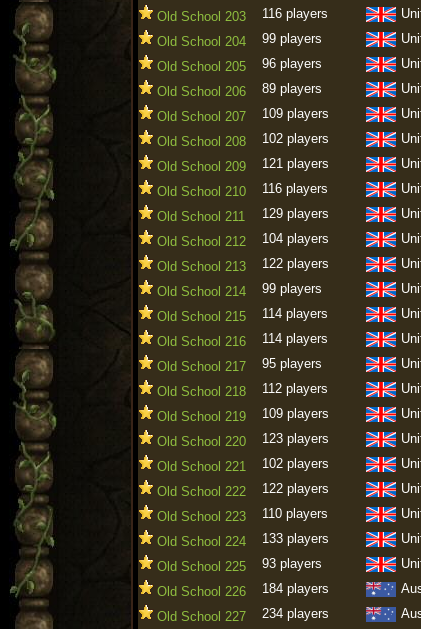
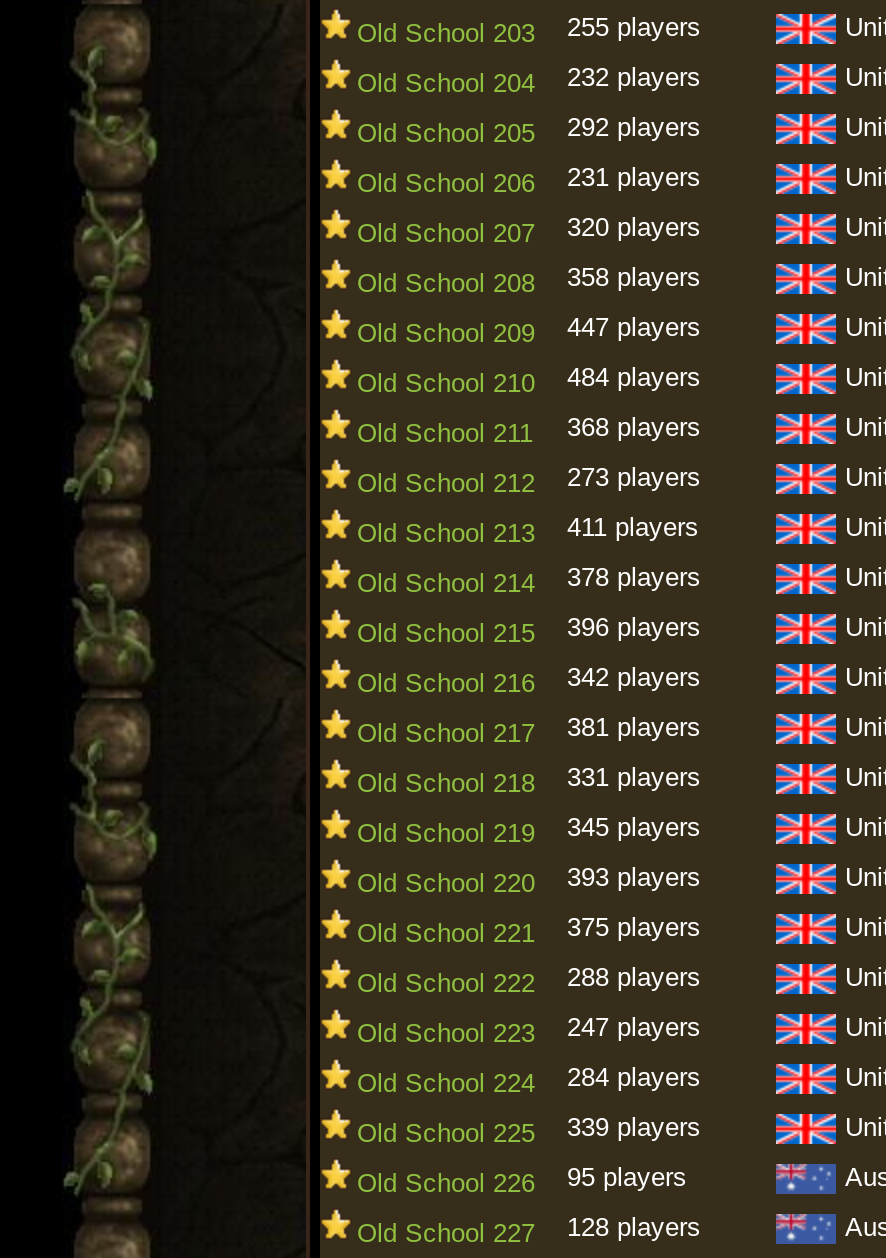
- Old School 203 116 players
+ Old School 203 255 players

- Old School 204 99 players
+ Old School 204 232 players

- Old School 205 96 players
+ Old School 205 292 players

- Old School 206 89 players
+ Old School 206 231 players

- Old School 207 109 players
+ Old School 207 320 players

- Old School 208 102 players
+ Old School 208 358 players

- Old School 209 121 players
+ Old School 209 447 players

- Old School 210 116 players
+ Old School 210 484 players

- Old School 211 129 players
+ Old School 211 368 players

- Old School 212 104 players
+ Old School 212 273 players

- Old School 213 122 players
+ Old School 213 411 players

- Old School 214 99 players
+ Old School 214 378 players

- Old School 215 114 players
+ Old School 215 396 players

- Old School 216 114 players
+ Old School 216 342 players

- Old School 217 95 players
+ Old School 217 381 players

- Old School 218 112 players
+ Old School 218 331 players

- Old School 219 109 players
+ Old School 219 345 players

- Old School 220 123 players
+ Old School 220 393 players

- Old School 221 102 players
+ Old School 221 375 players

- Old School 222 122 players
+ Old School 222 288 players

- Old School 223 110 players
+ Old School 223 247 players

- Old School 224 133 players
+ Old School 224 284 players

- Old School 225 93 players
+ Old School 225 339 players

- Old School 226 184 players
+ Old School 226 95 players

- Old School 227 234 players
+ Old School 227 128 players
